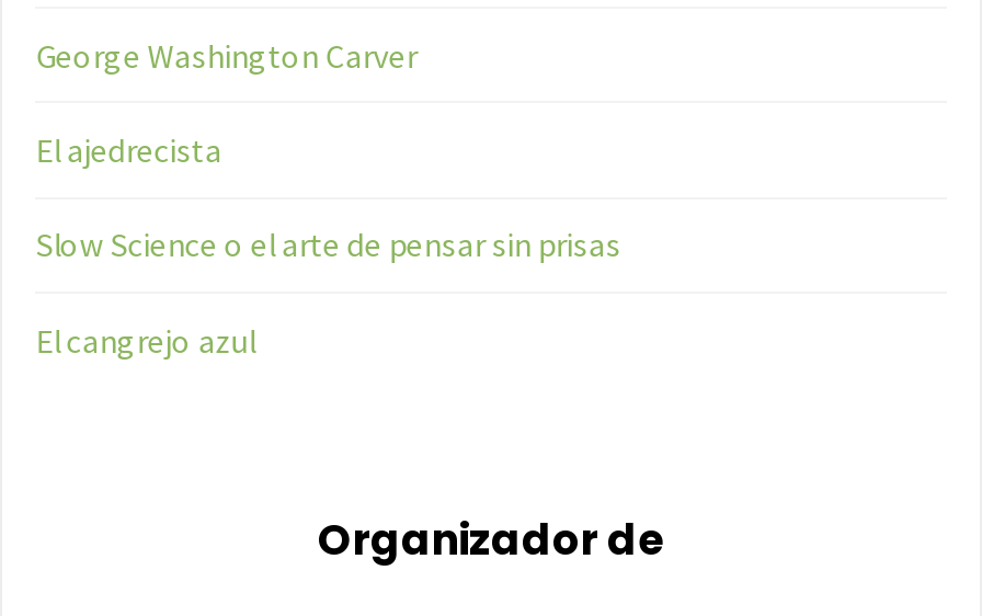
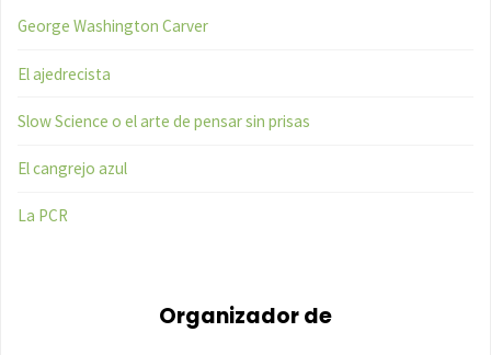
+ La PCR
